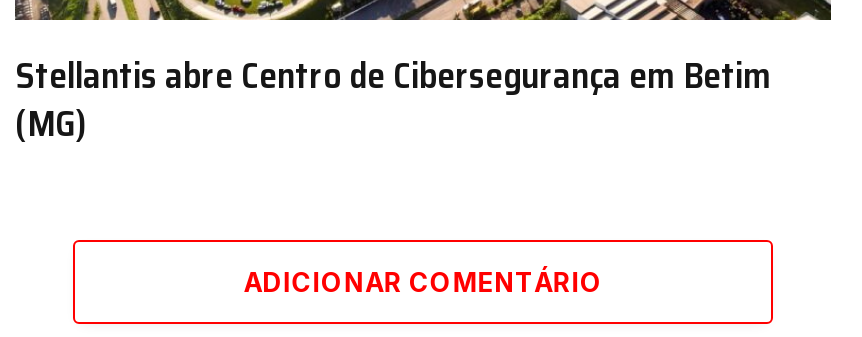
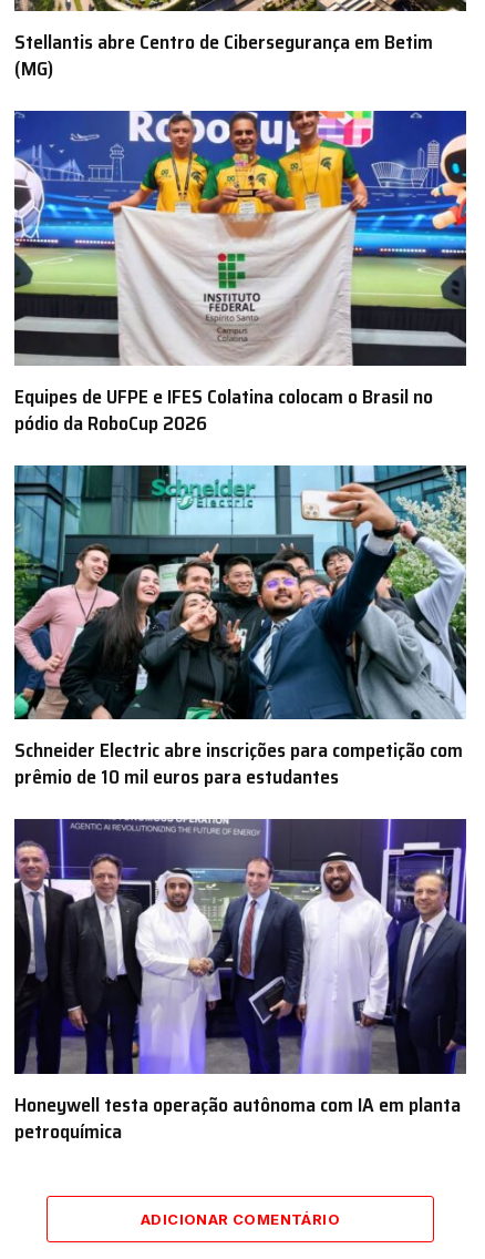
+ [image]
+ Schneider Electric abre inscrições para competição com
+ prêmio de 10 mil euros para estudantes

+ [image]
+ Equipes de UFPE e IFES Colatina colocam o Brasil no
+ pódio da RoboCup 2026

+ [image]
+ Honeywell testa operação autônoma com IA em planta
+ petroquímica
